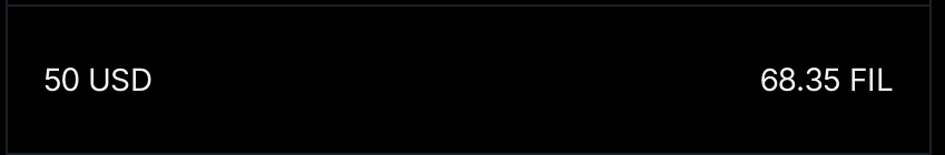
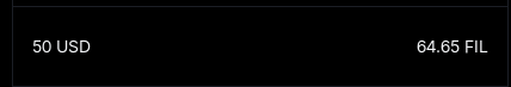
- 68.35 FIL
+ 64.65 FIL
